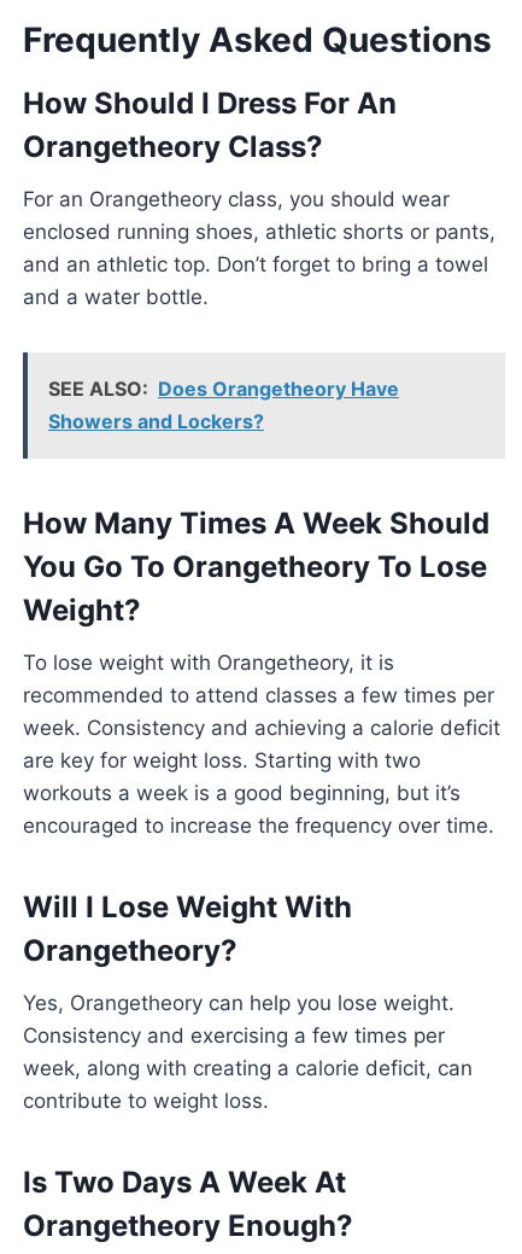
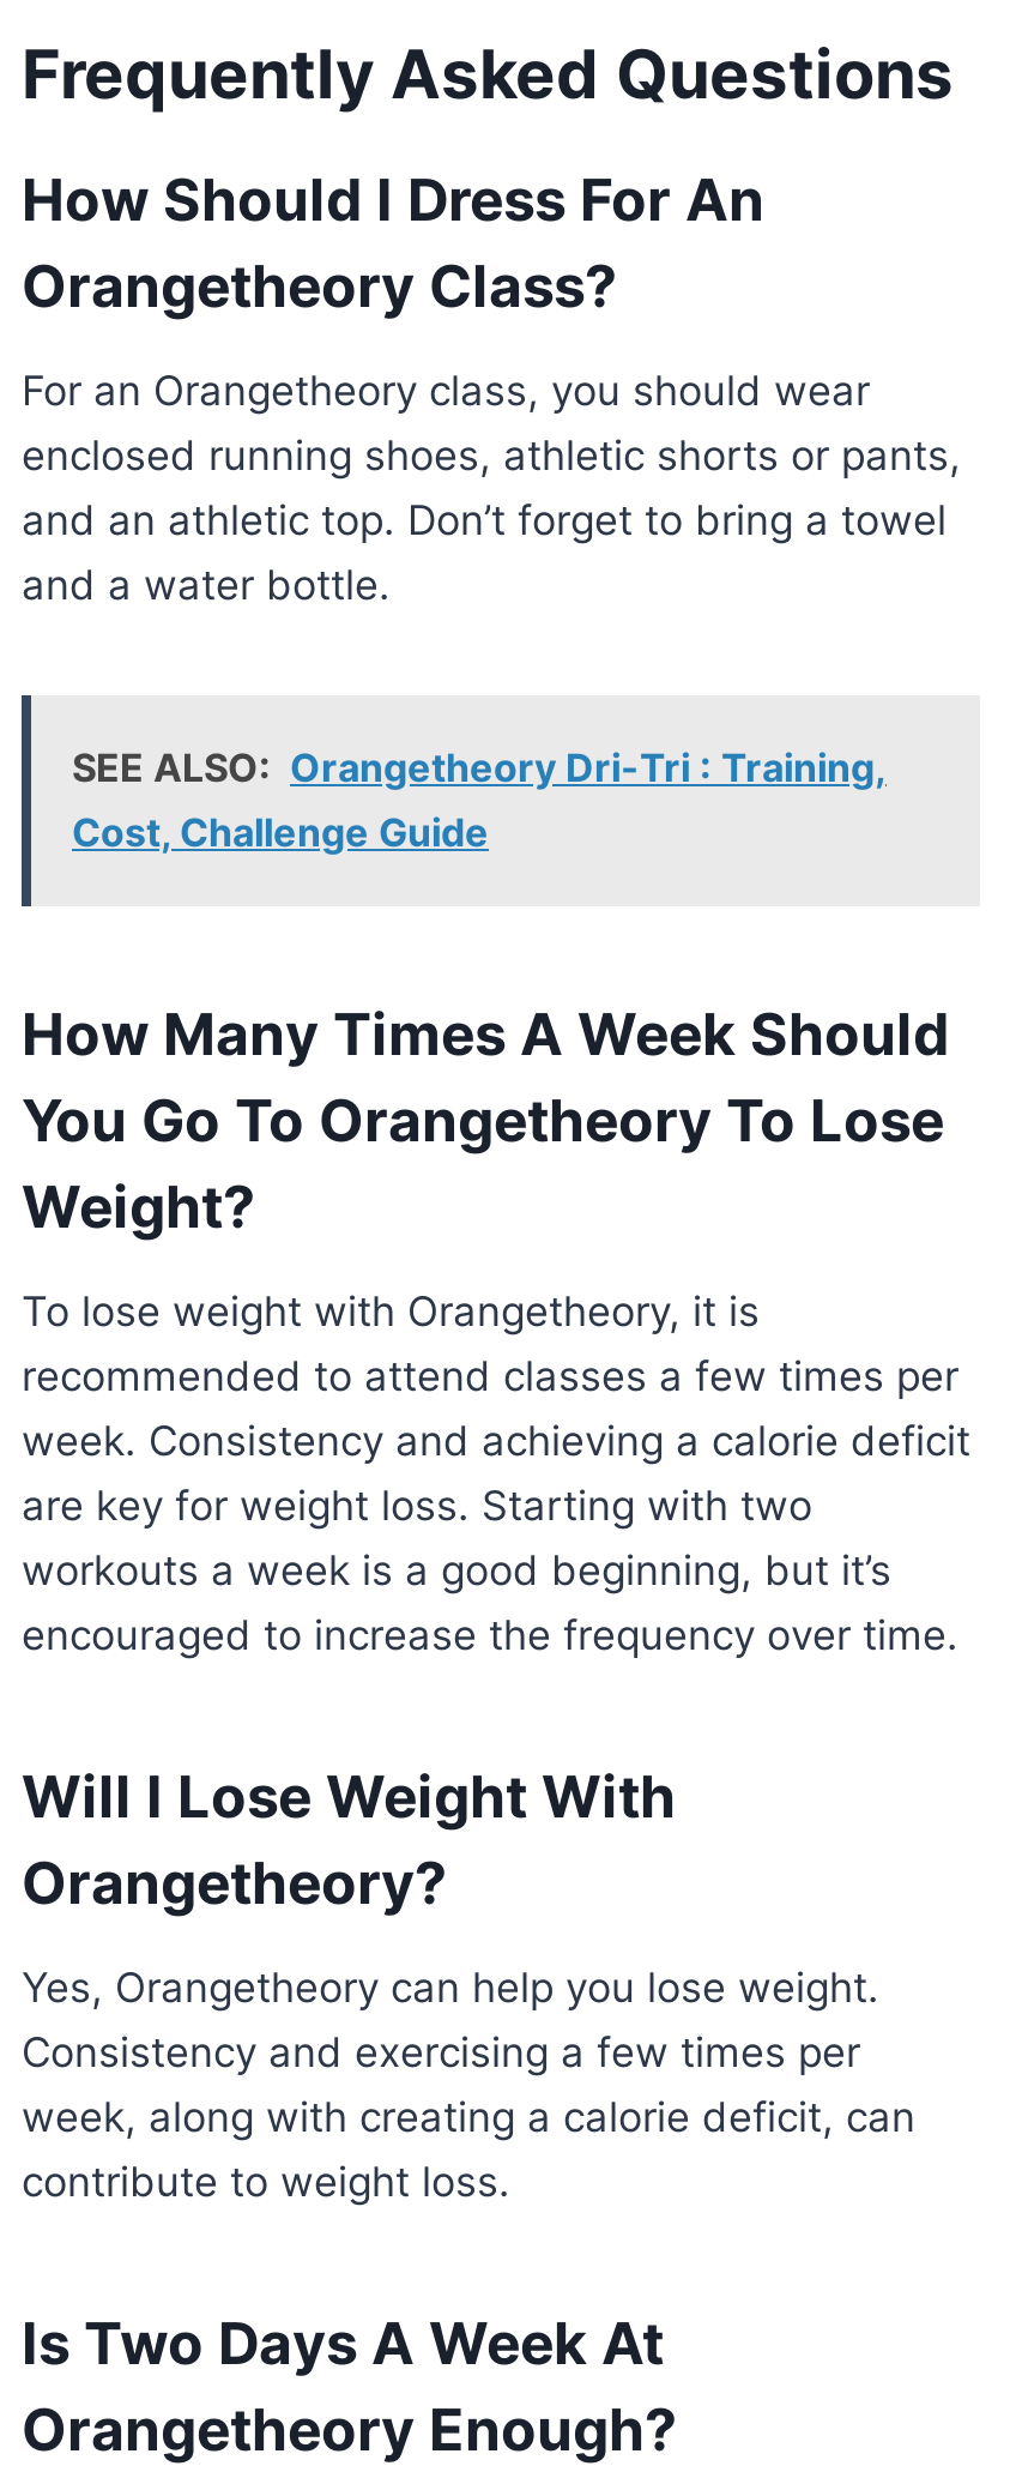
- SEE ALSO: Does Orangetheory Have
- Showers and Lockers?
+ SEE ALSO: Orangetheory Dri-Tri : Training,
+ Cost, Challenge Guide
